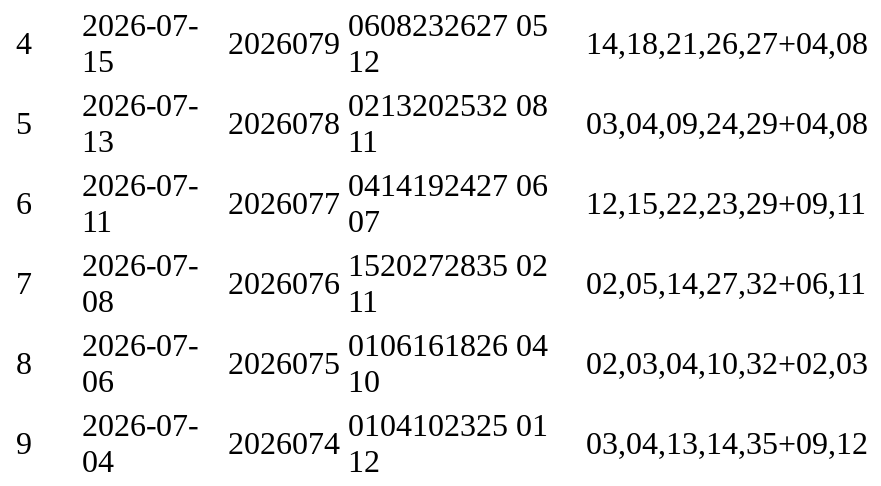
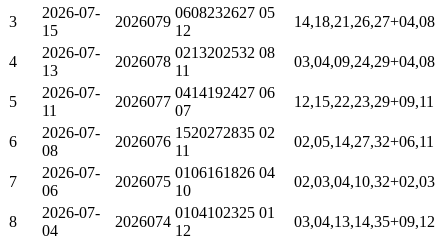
- 4
+ 3

- 5
+ 4

- 6
+ 5

- 7
+ 6

- 8
+ 7

- 9
+ 8
